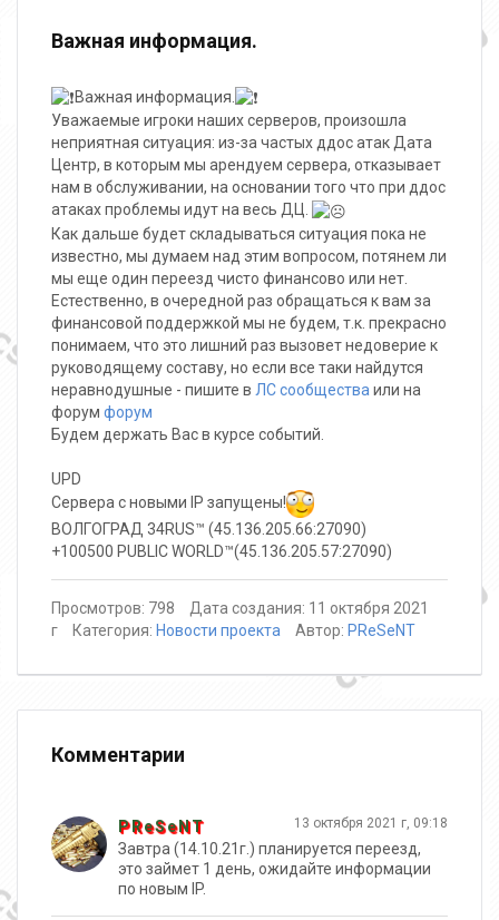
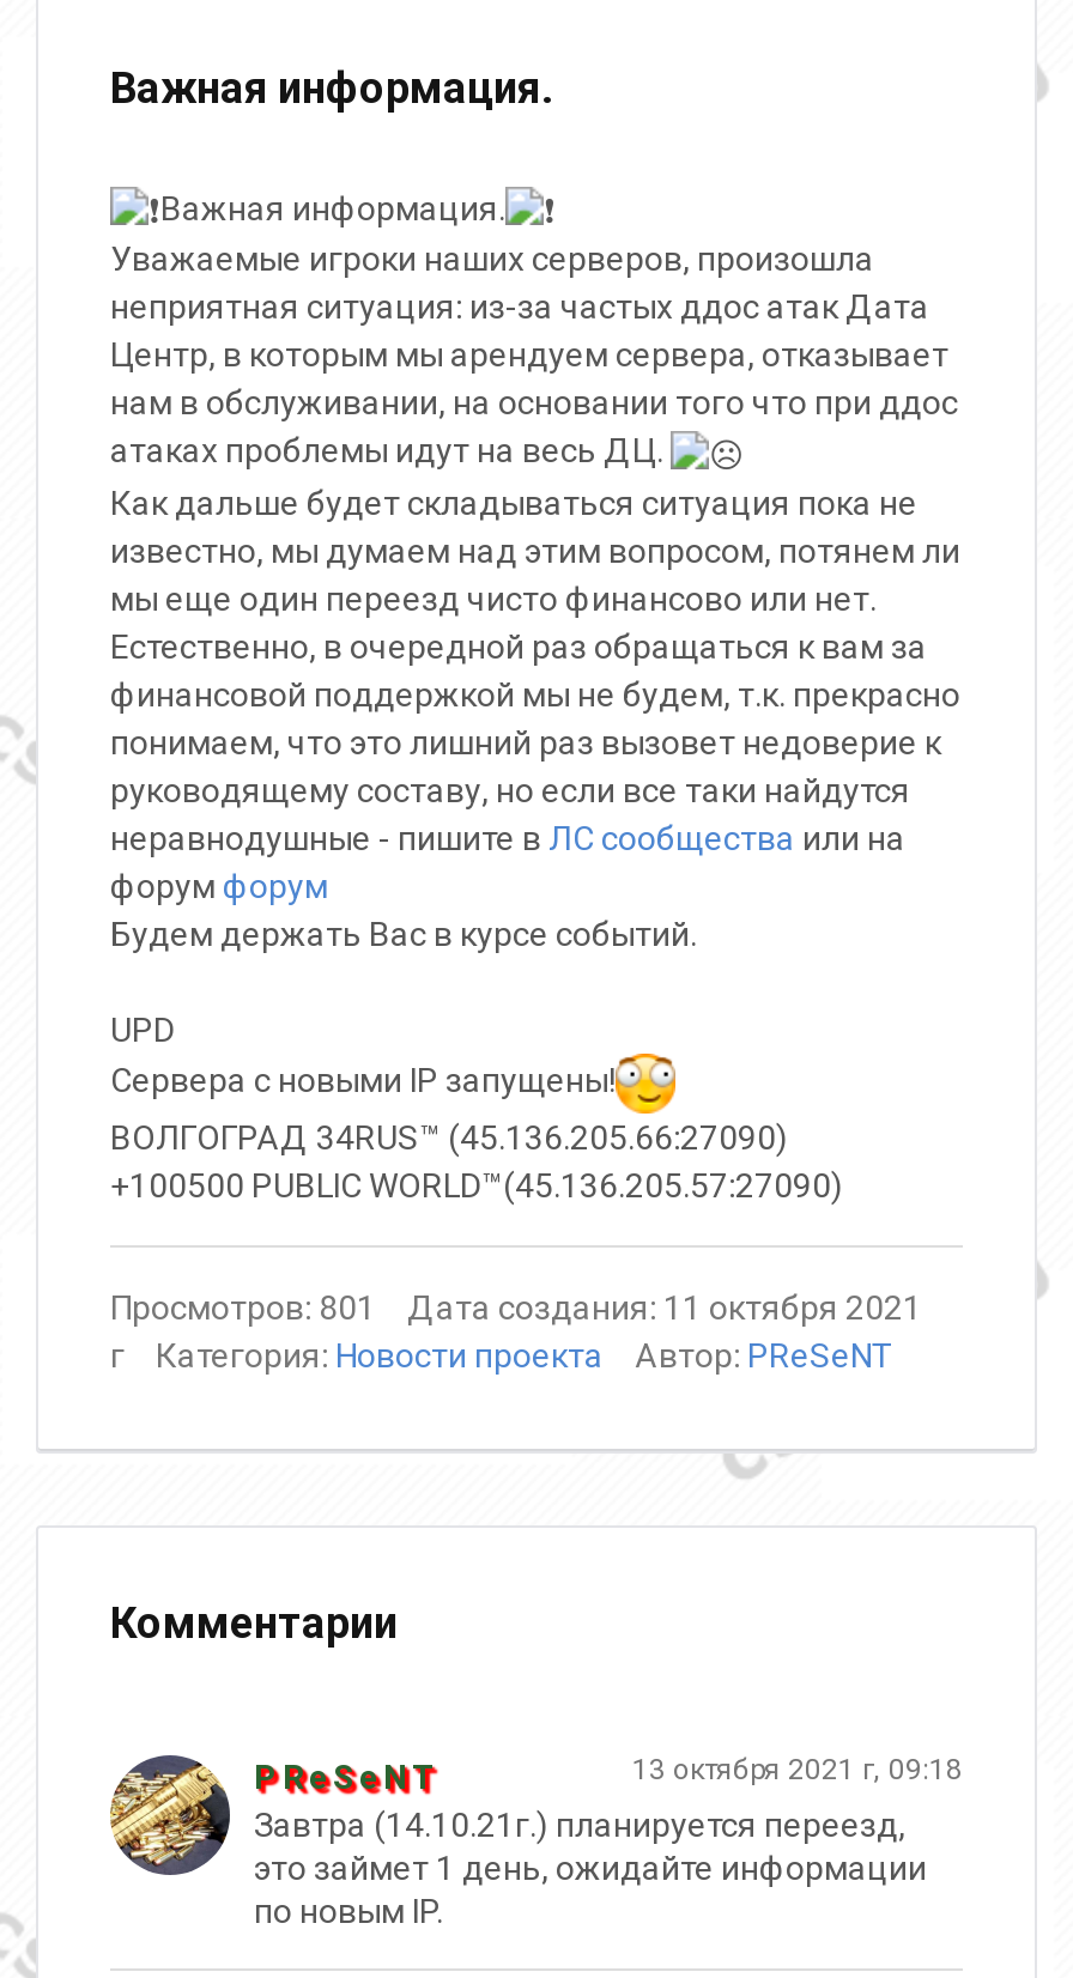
- Просмотров: 798 Дата создания: 11 октября 2021
+ Просмотров: 801 Дата создания: 11 октября 2021
